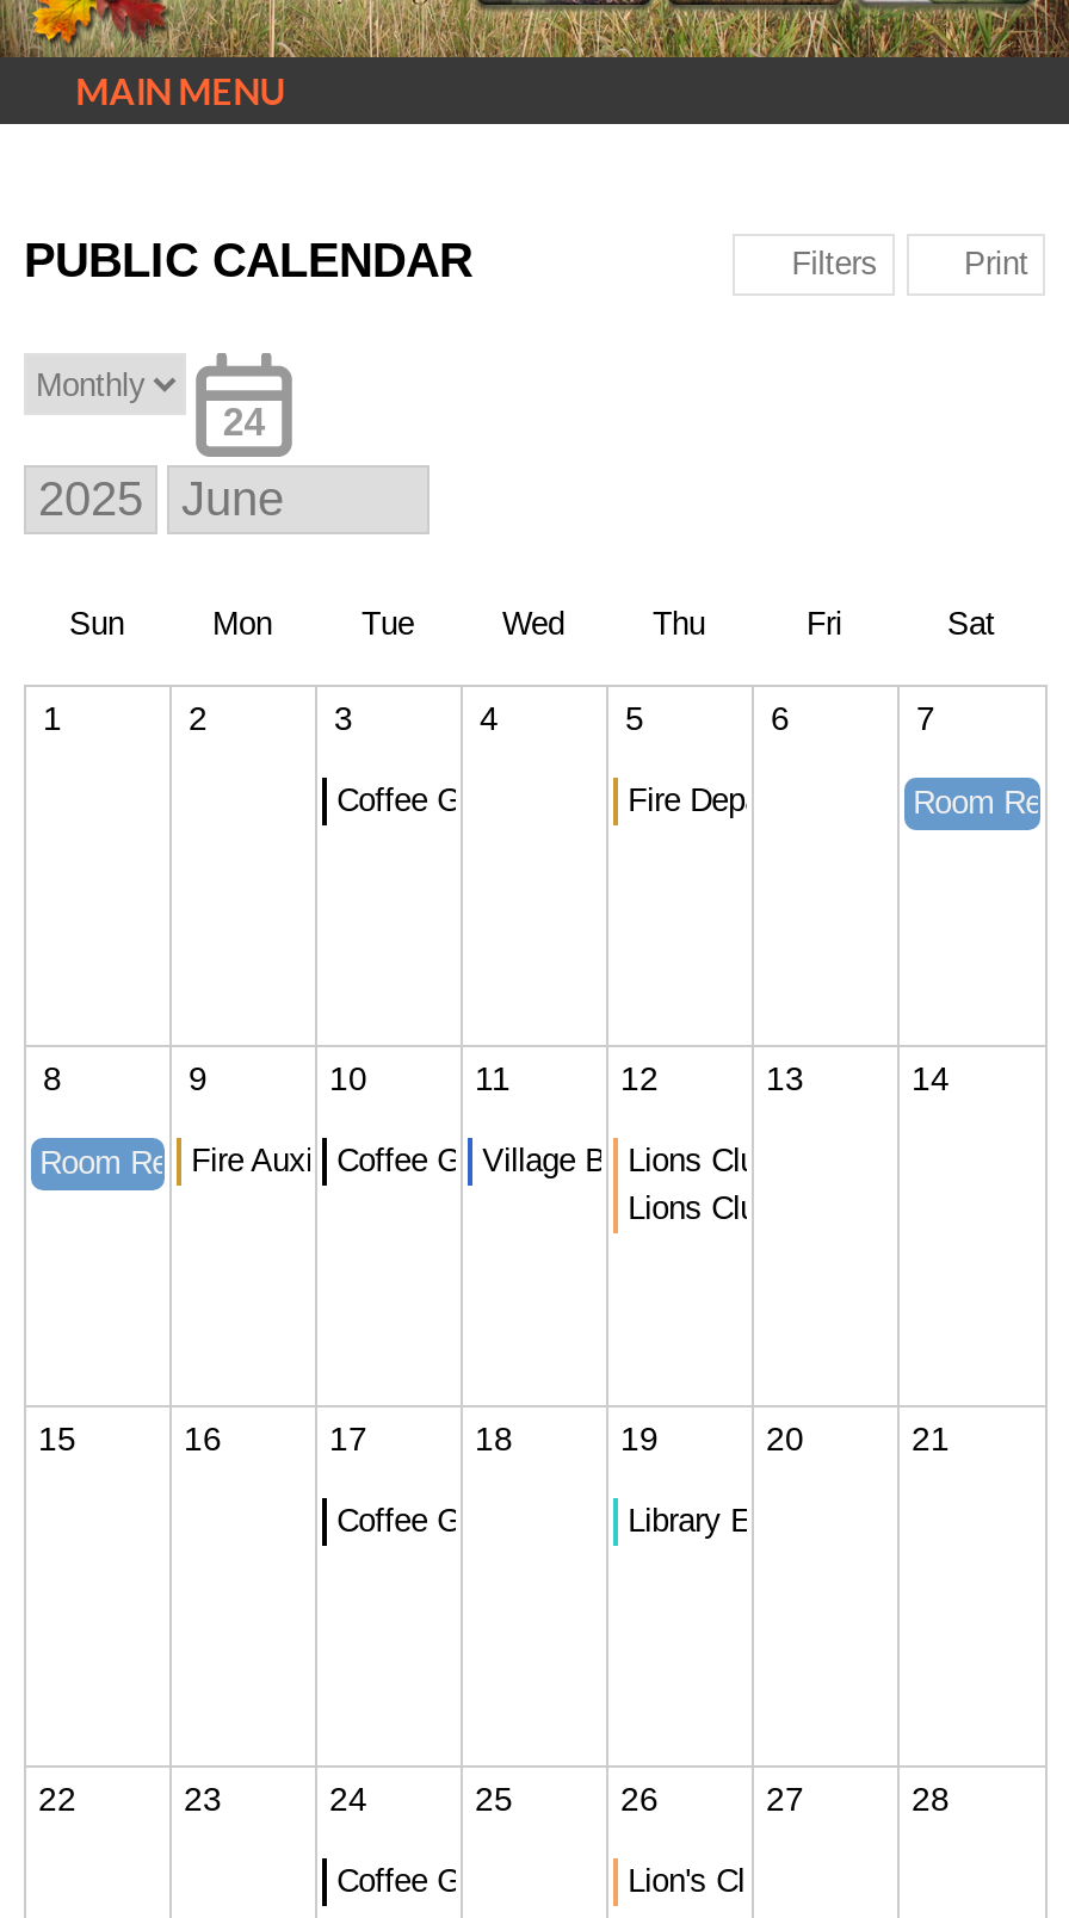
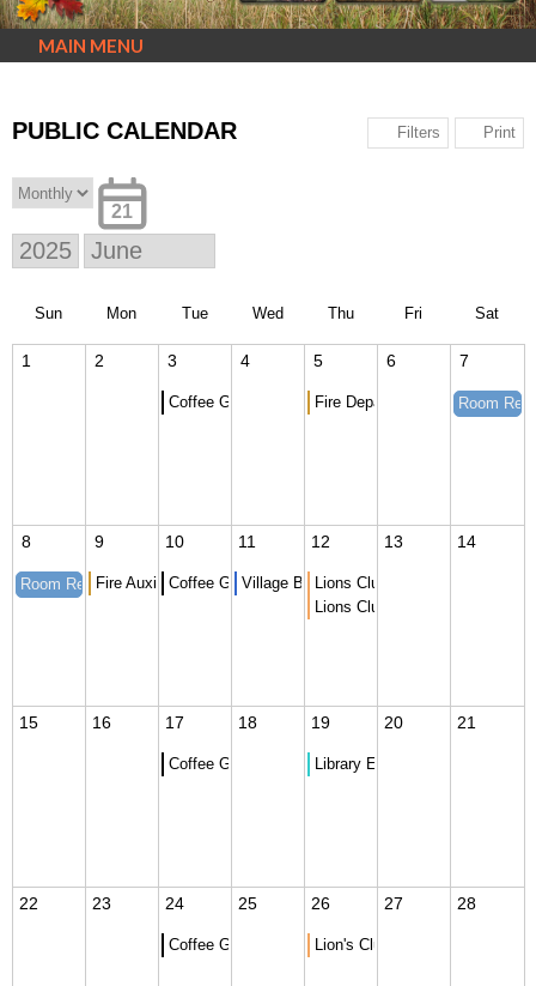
- 24
+ 21
